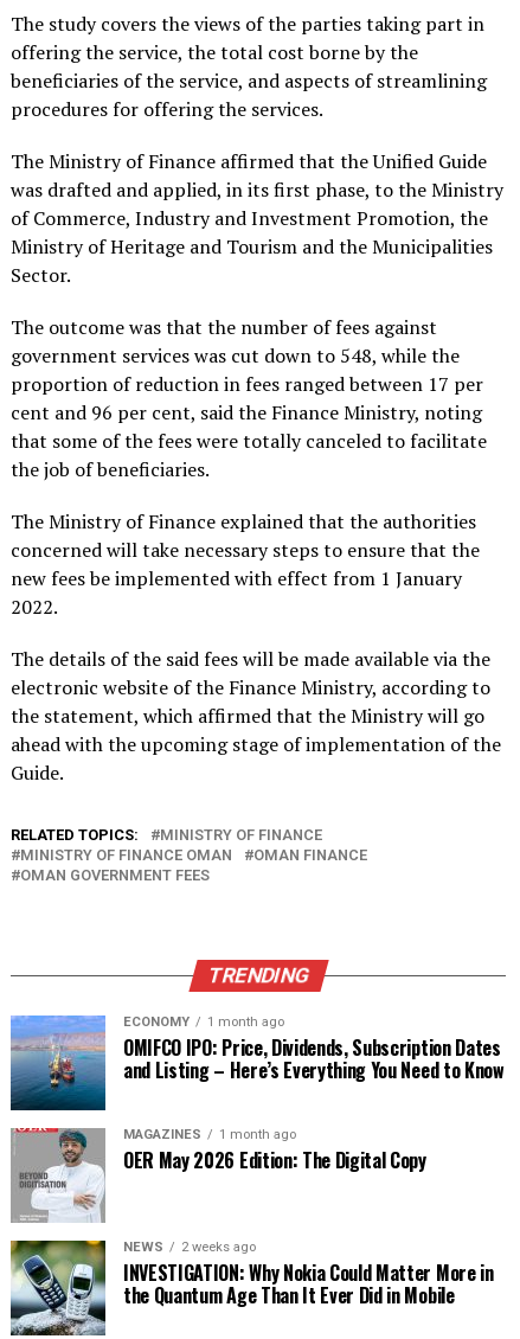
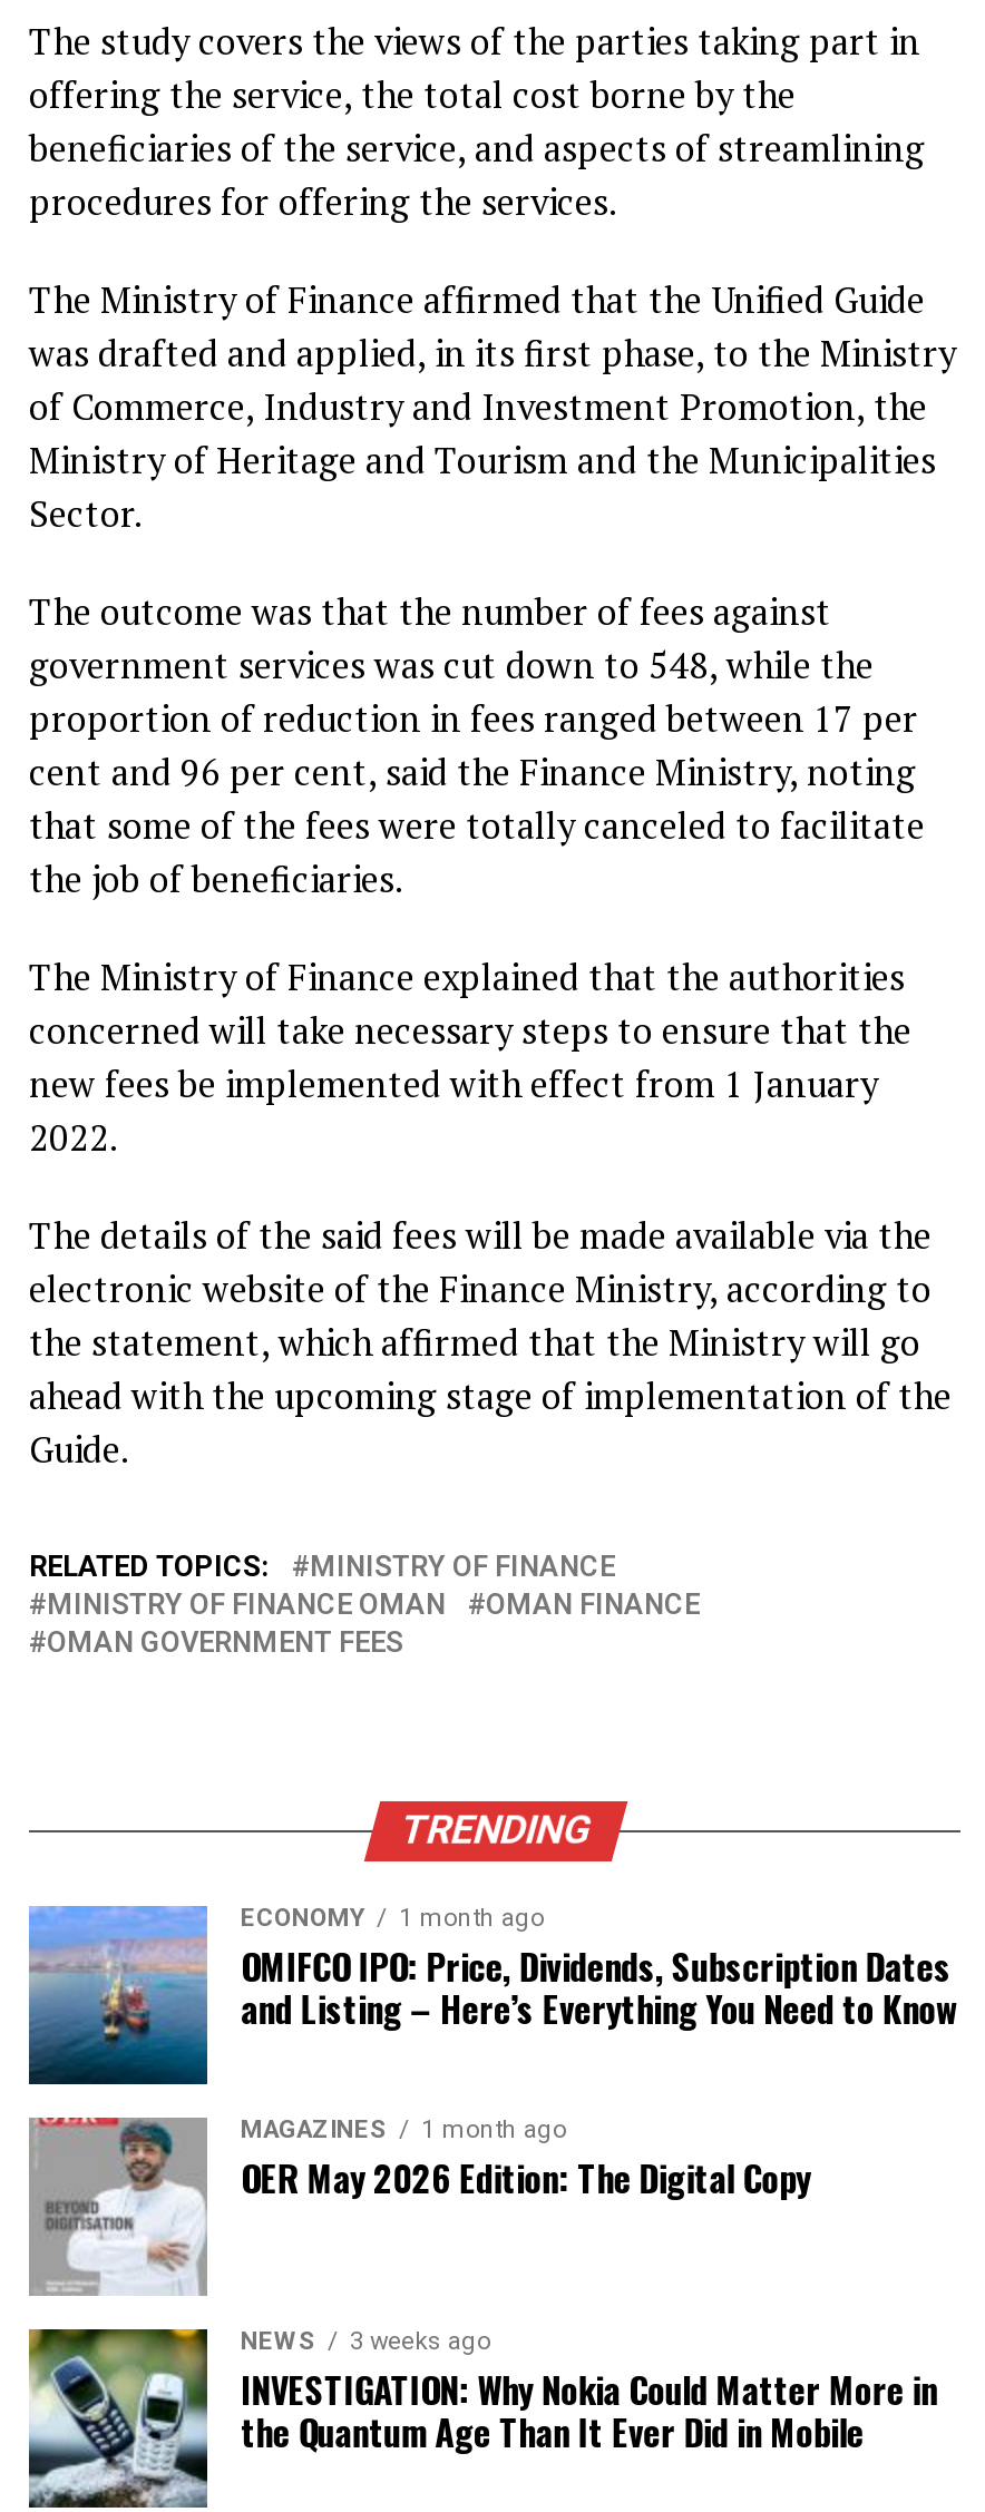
- NEWS 2 weeks ago
+ NEWS 3 weeks ago
